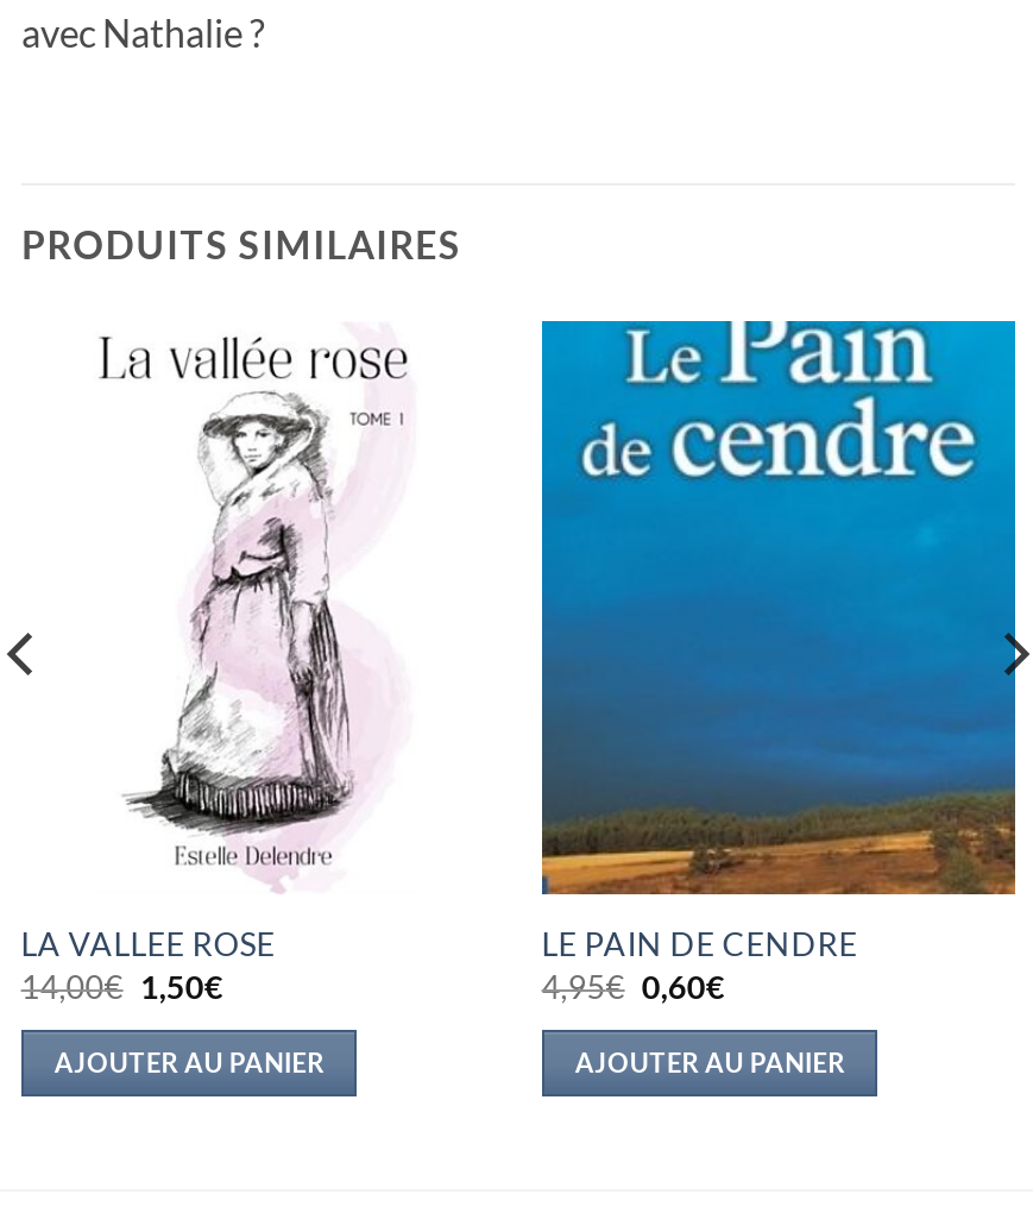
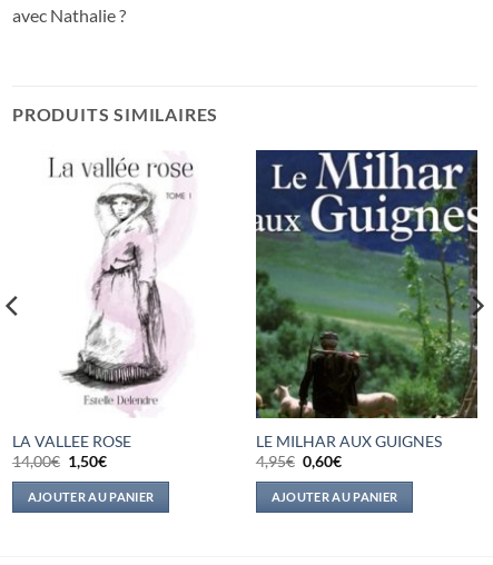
- [image]
- LE PAIN DE CENDRE
+ [image]
+ LE MILHAR AUX GUIGNES
